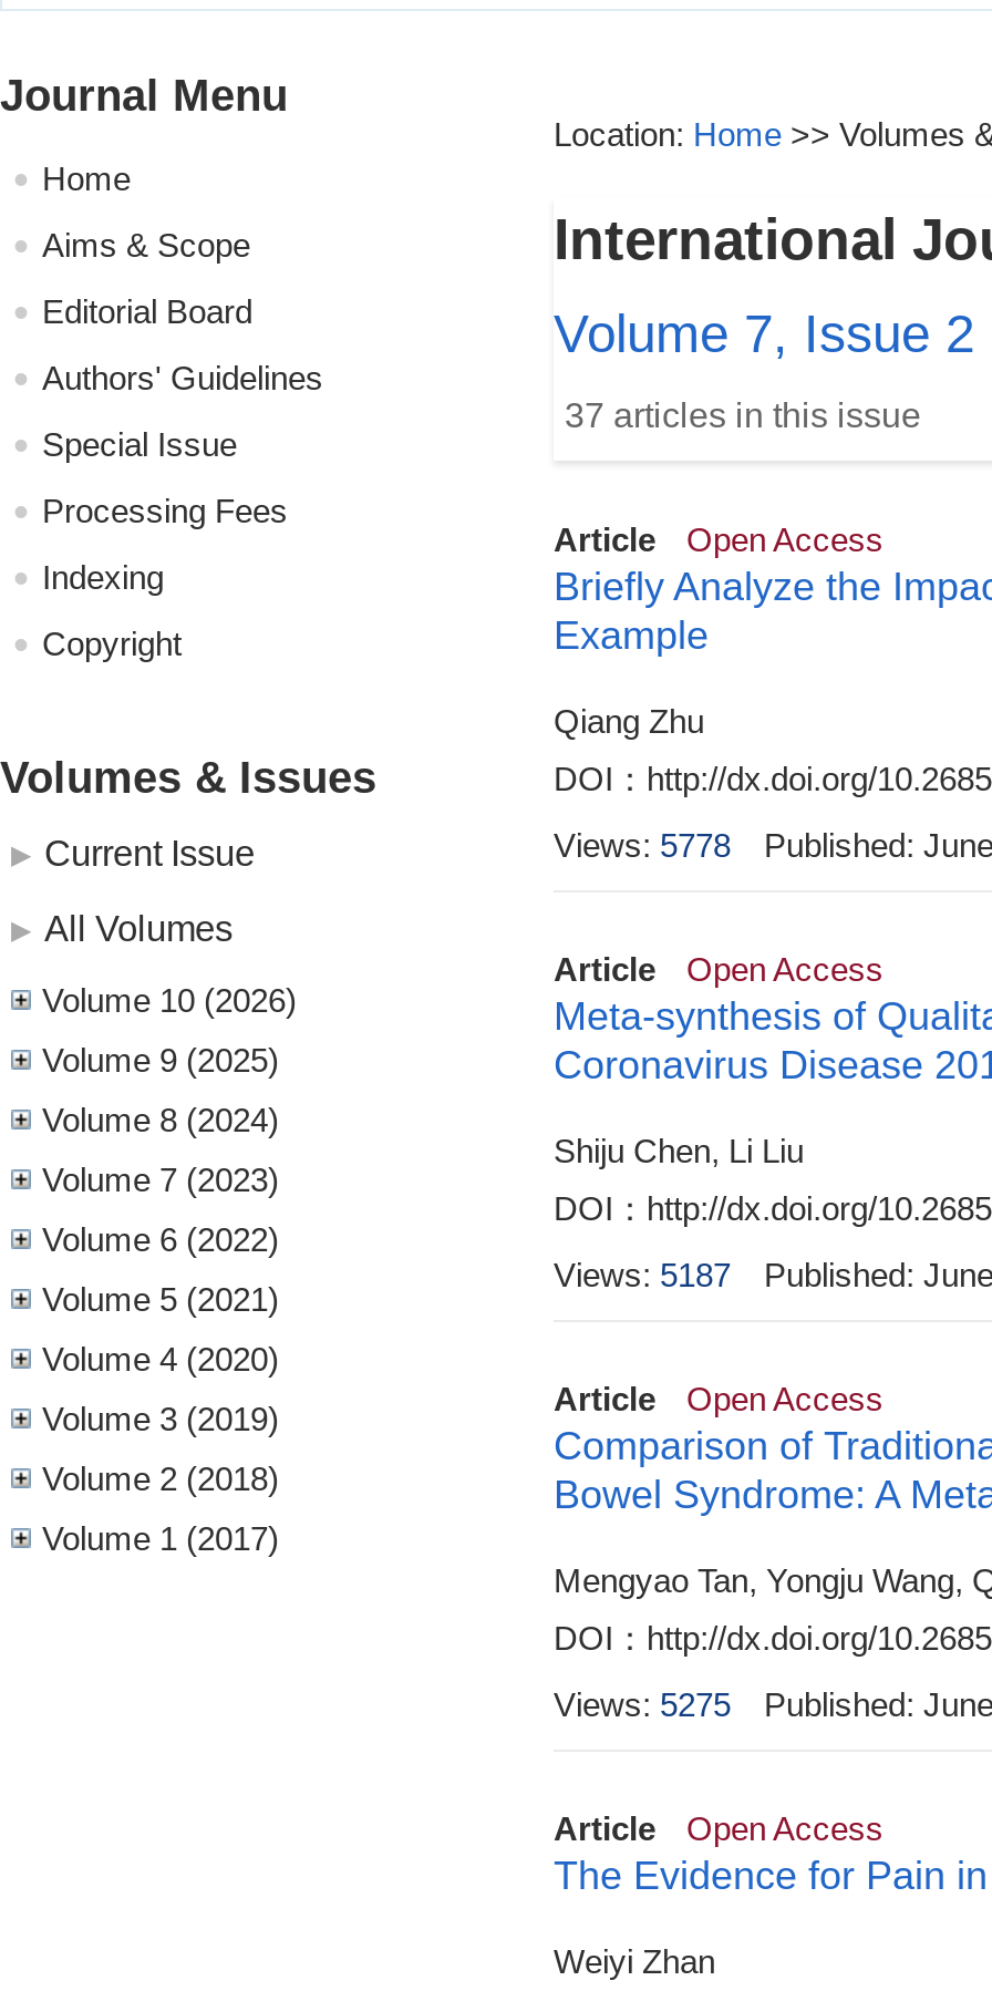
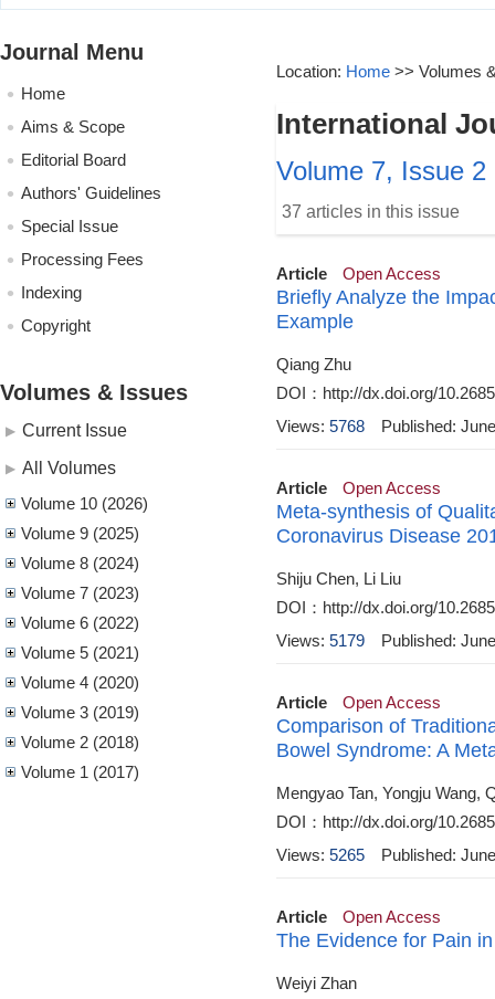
- Views: 5778
+ Views: 5768

- Views: 5187
+ Views: 5179

- Views: 5275
+ Views: 5265
